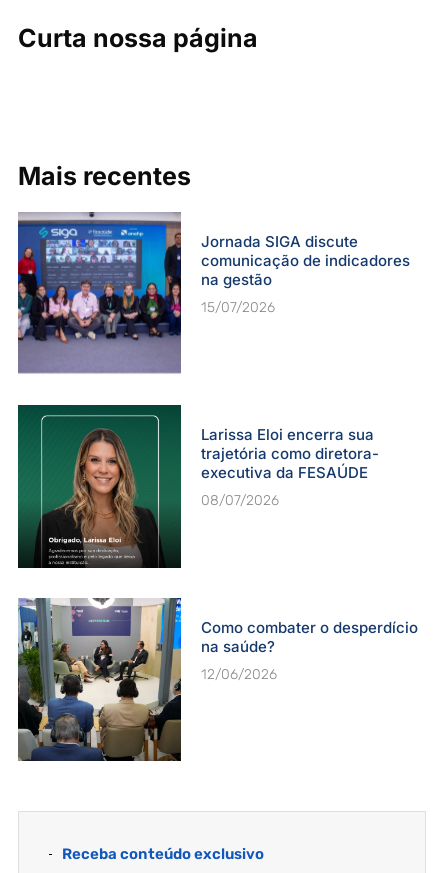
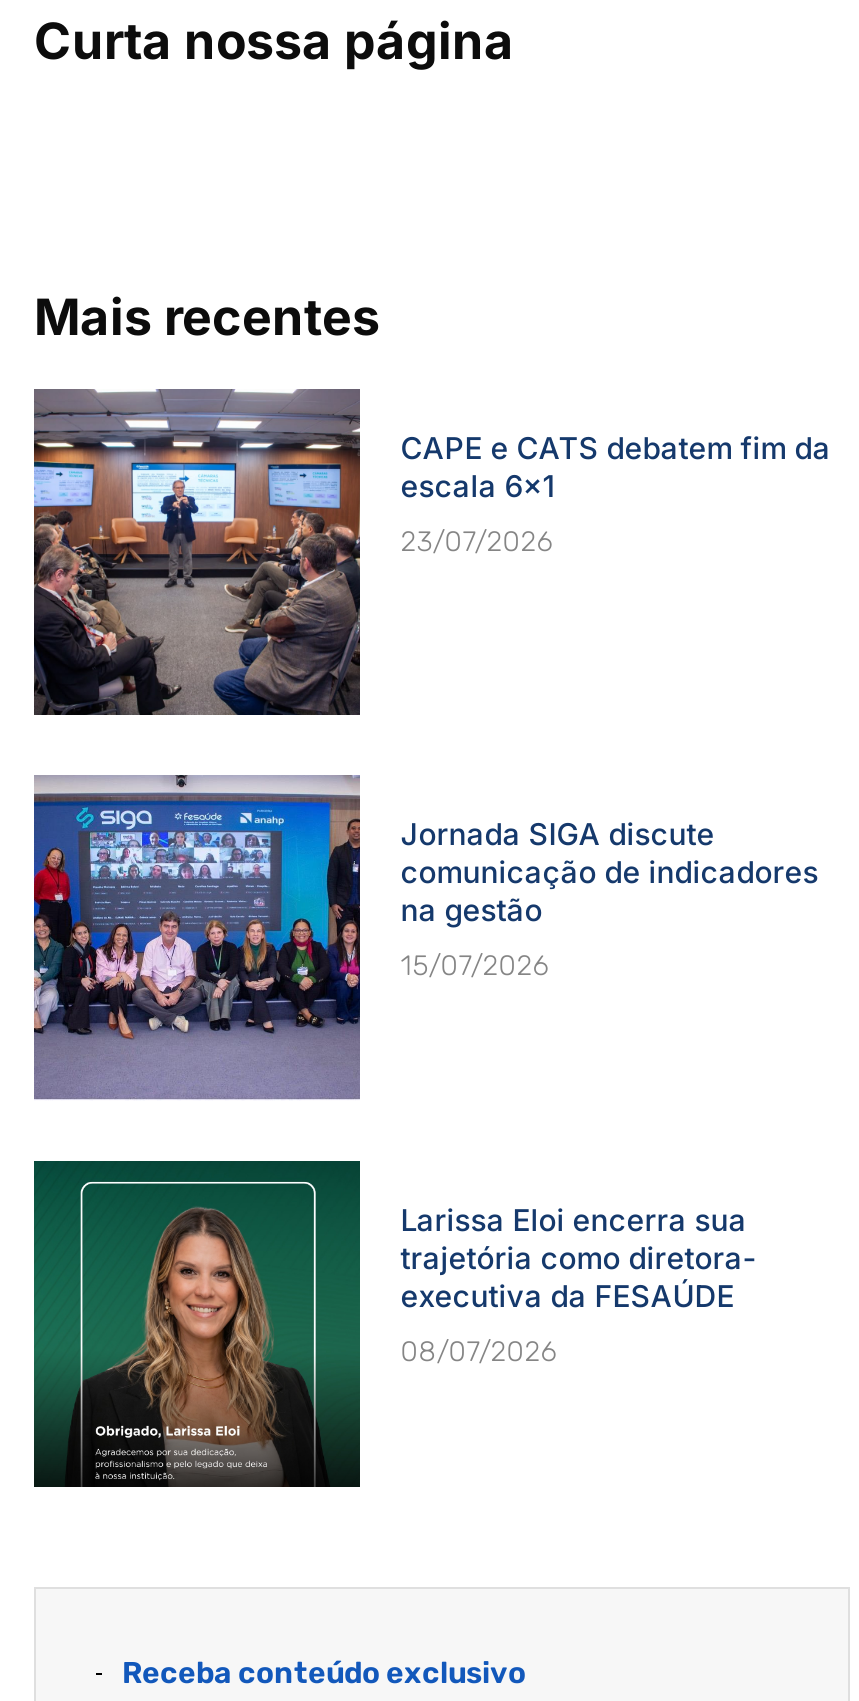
+ [image]
+ CAPE e CATS debatem fim da
+ escala 6×1
+ 23/07/2026

moved down: [image] | Jornada SIGA discute | comunicação de indicadores | ... | executiva da FESAÚDE | 08/07/2026

- [image]
- Como combater o desperdício
- na saúde?
- 12/06/2026
